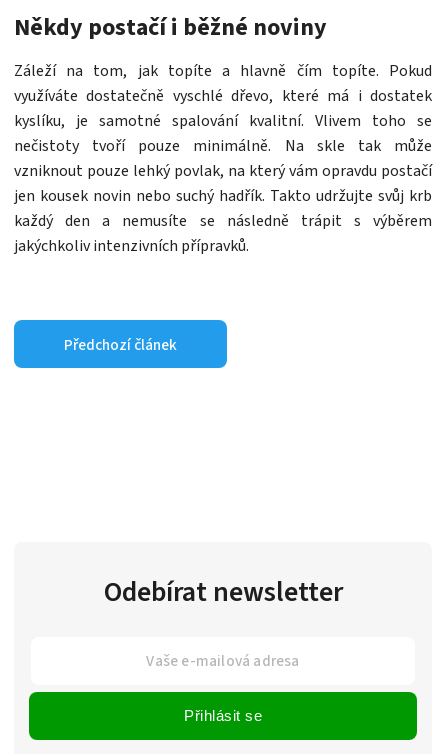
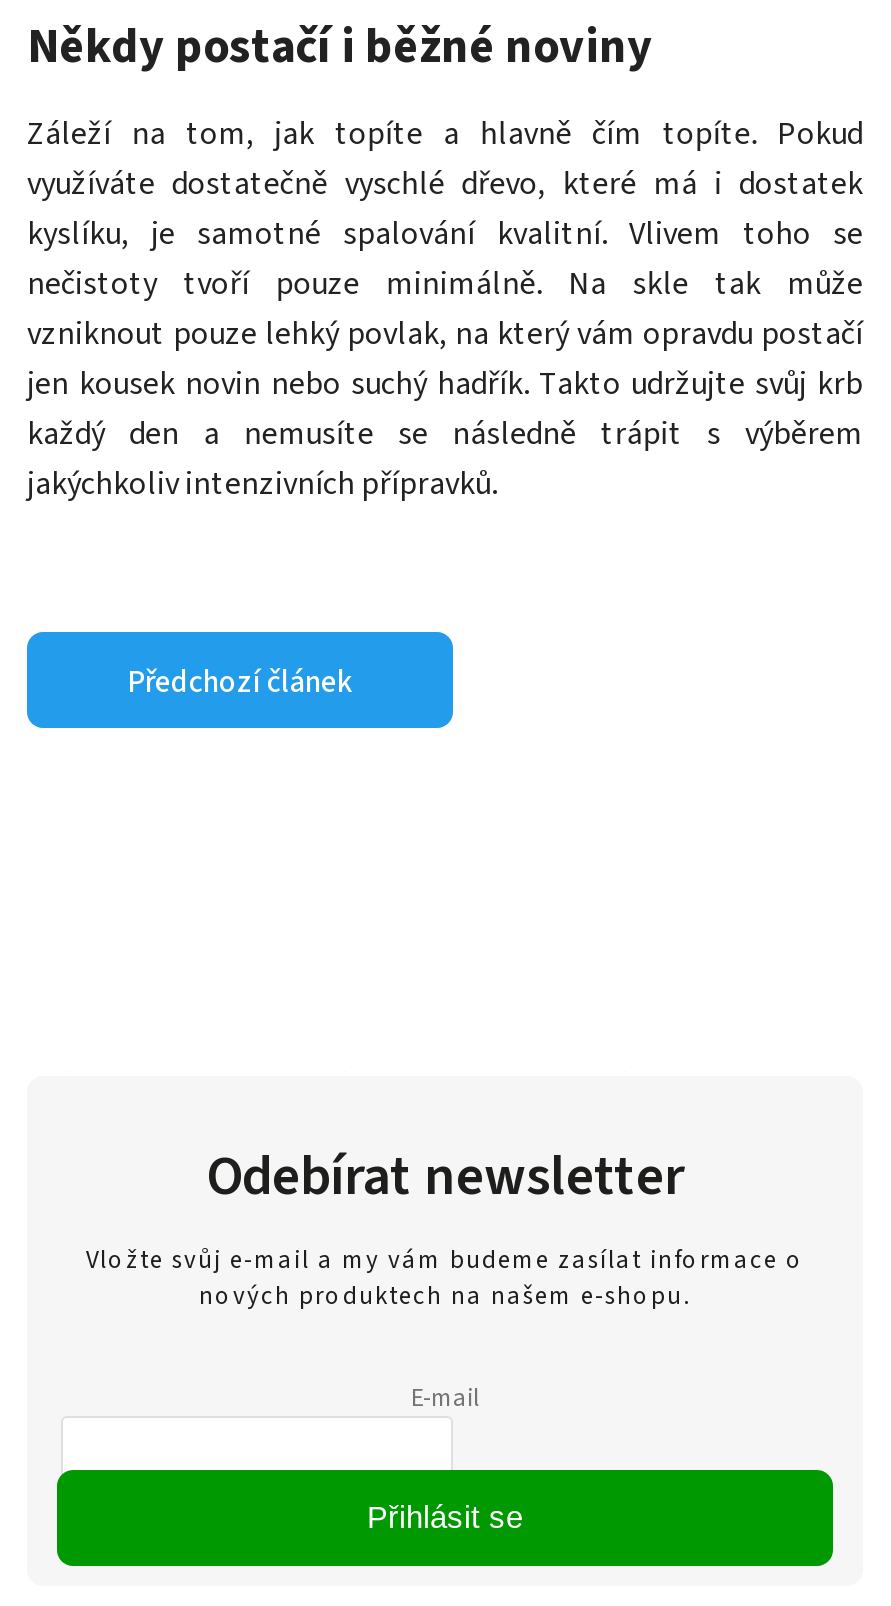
+ Vložte svůj e-mail a my vám budeme zasílat informace o
+ nových produktech na našem e-shopu.
+ E-mail
